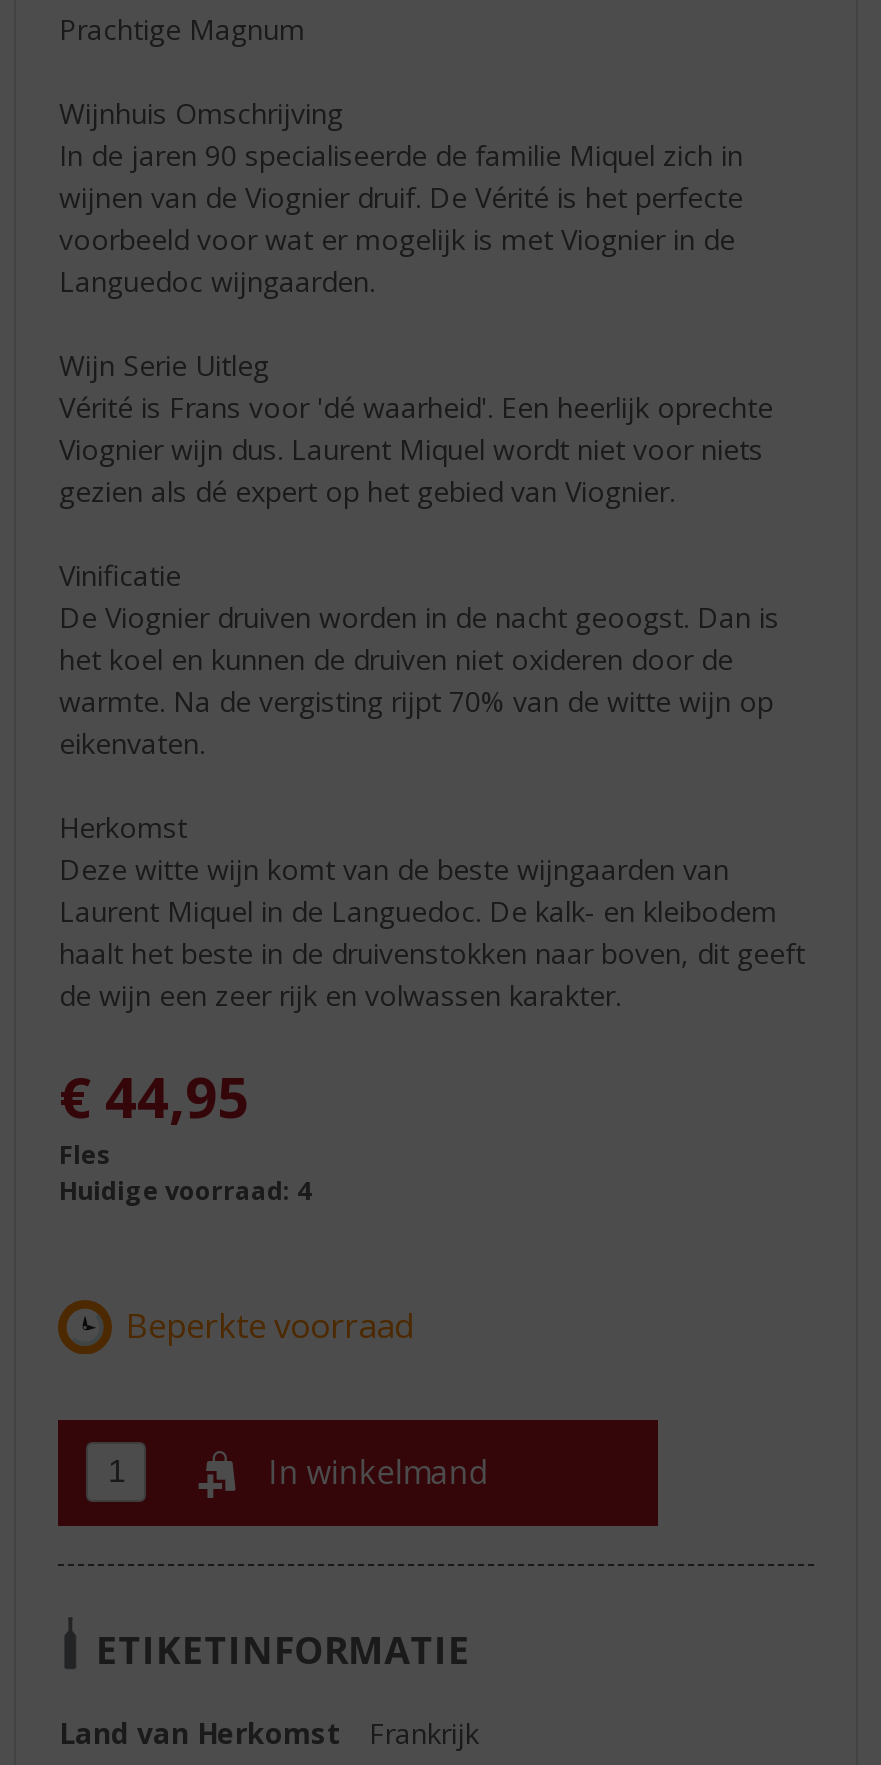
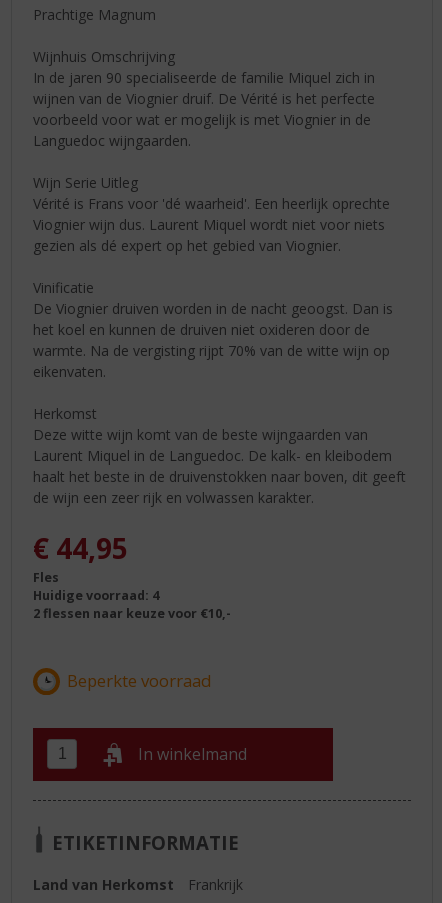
+ 2 flessen naar keuze voor €10,-
